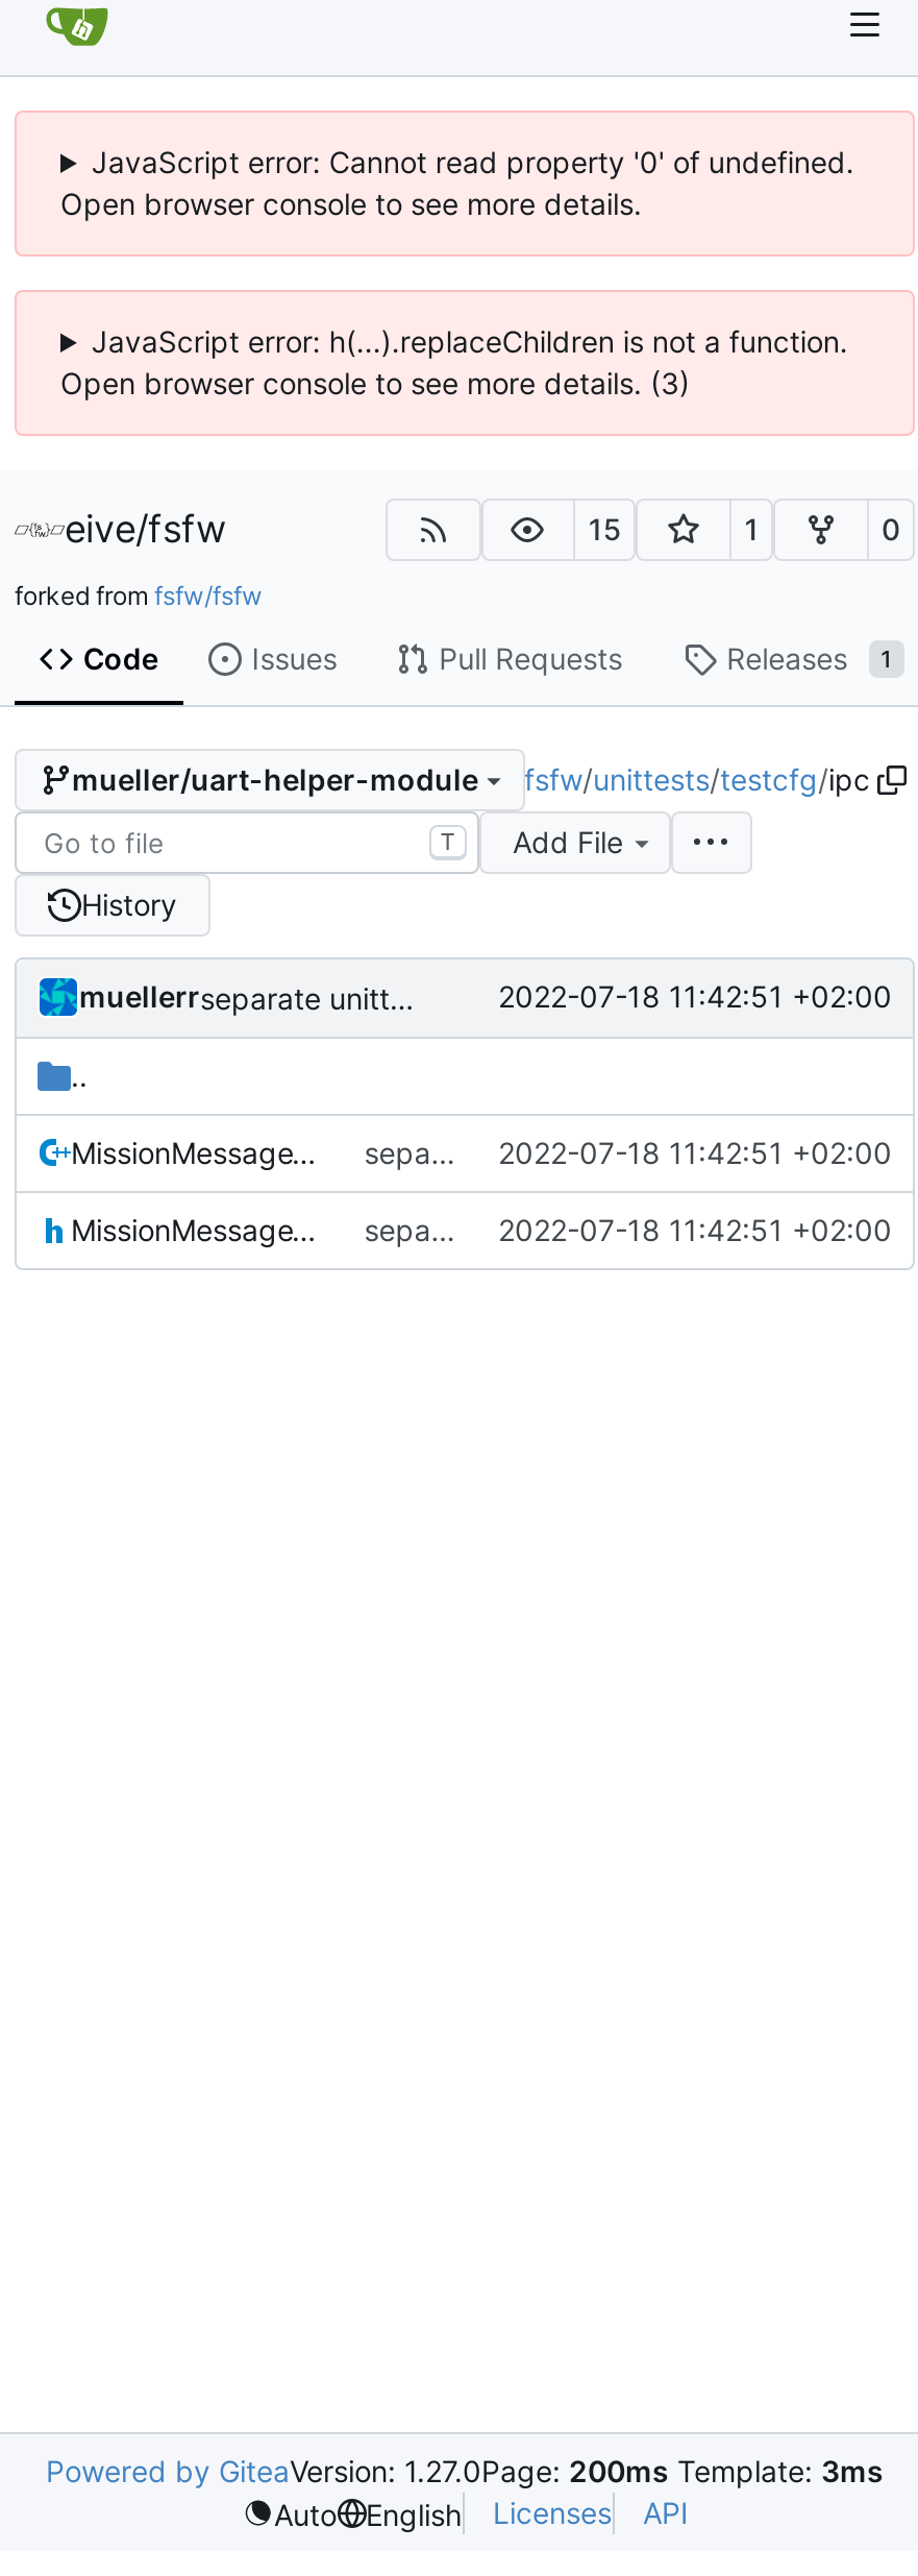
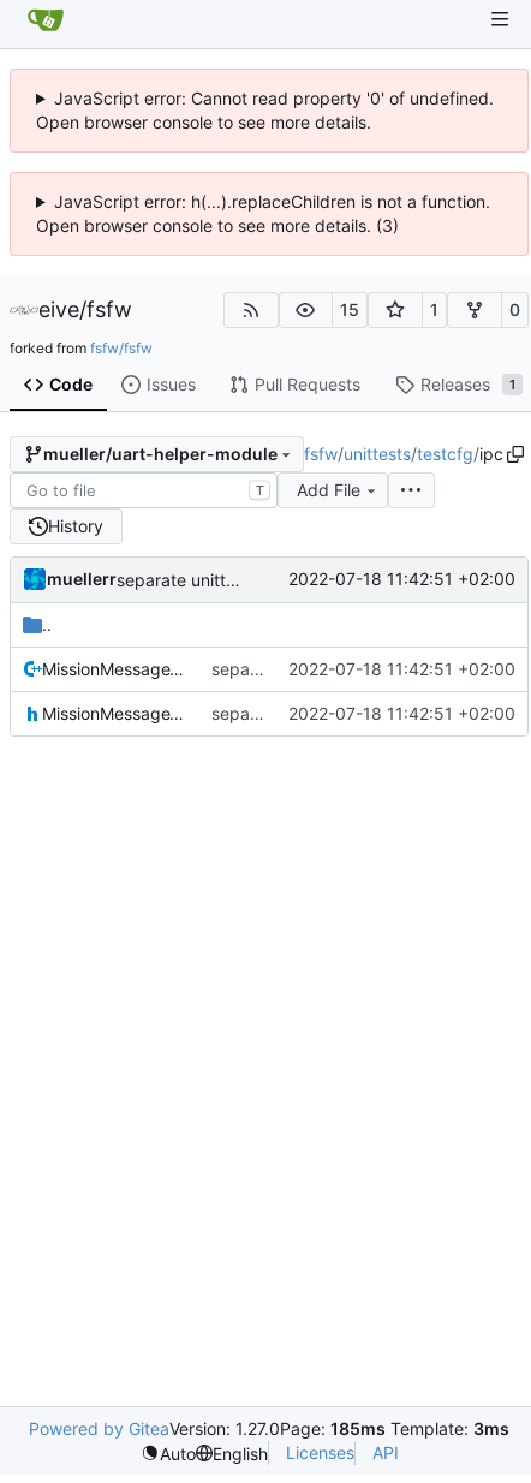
- Powered by GiteaVersion: 1.27.0Page: 200ms Template: 3ms
+ Powered by GiteaVersion: 1.27.0Page: 185ms Template: 3ms
